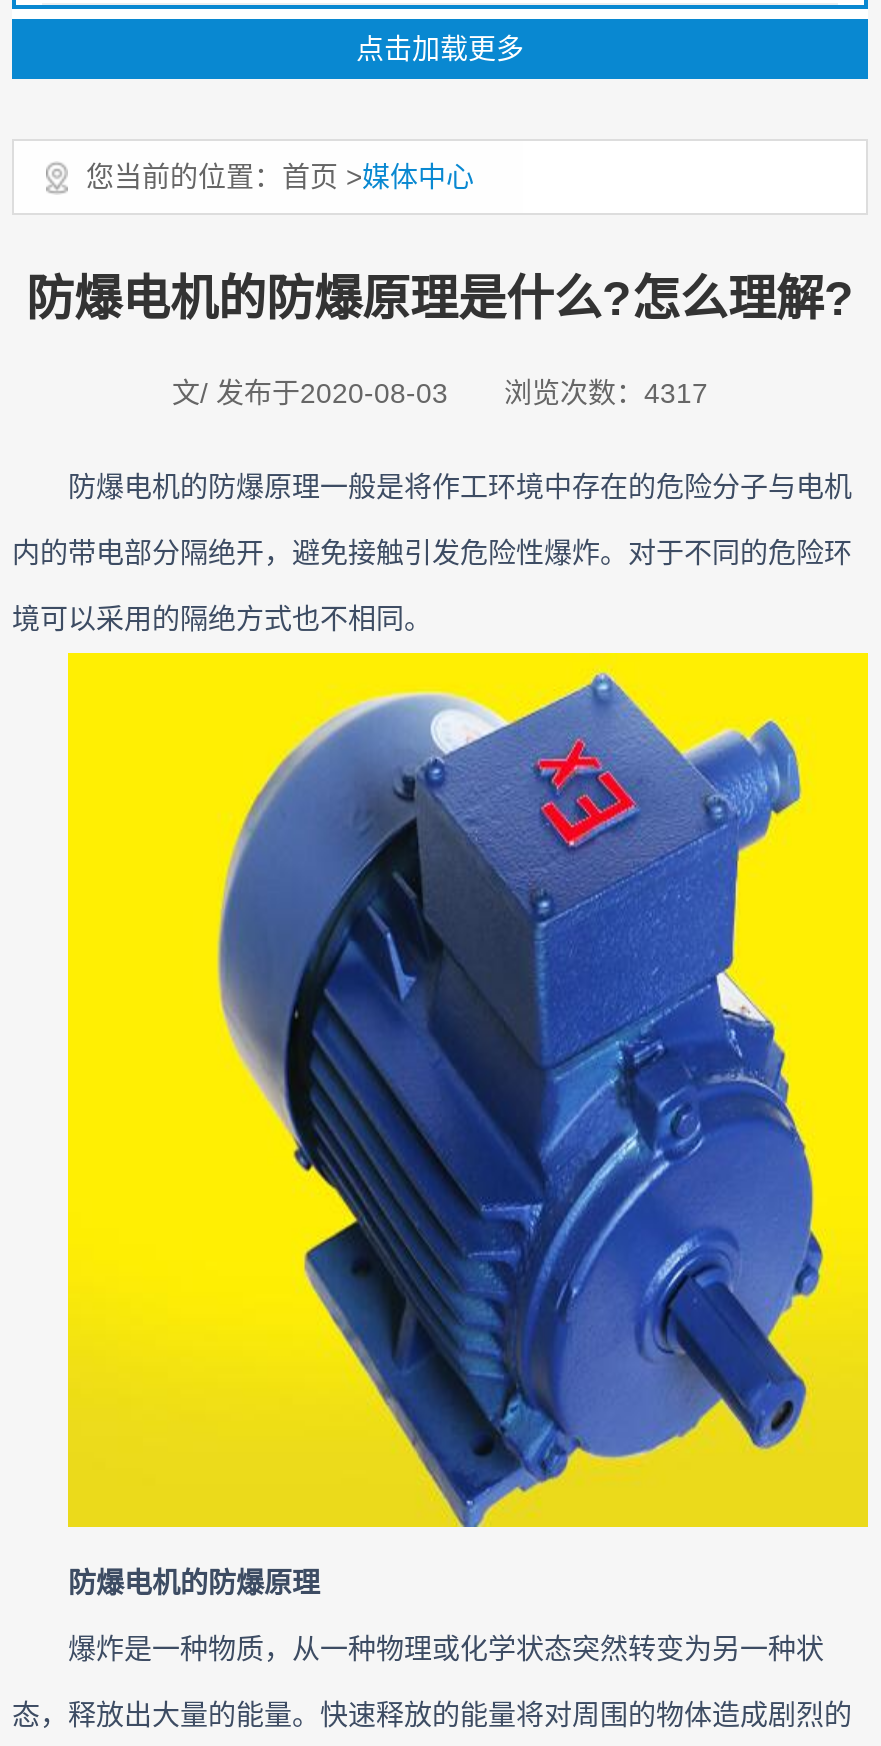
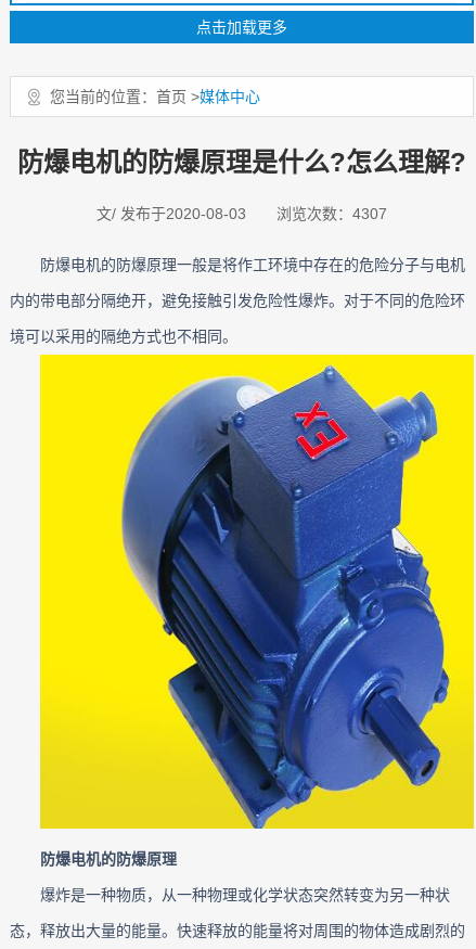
- 文/ 发布于2020-08-03 浏览次数：4317
+ 文/ 发布于2020-08-03 浏览次数：4307
